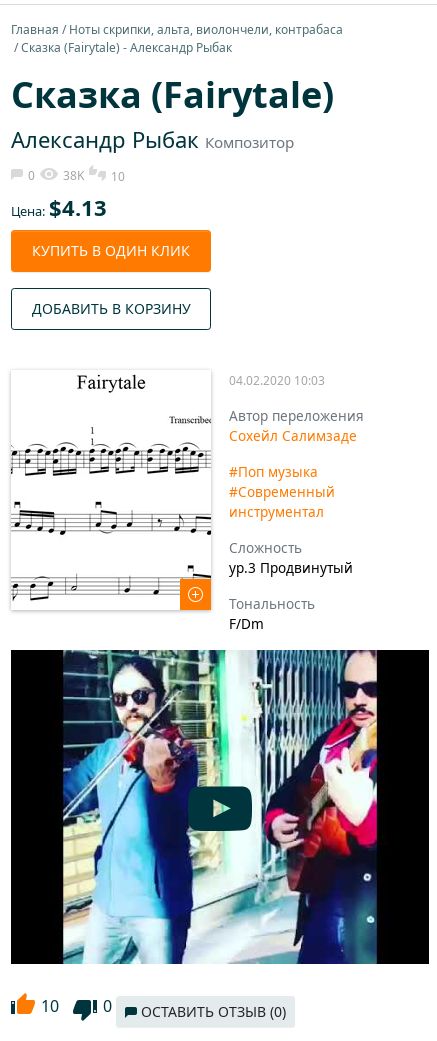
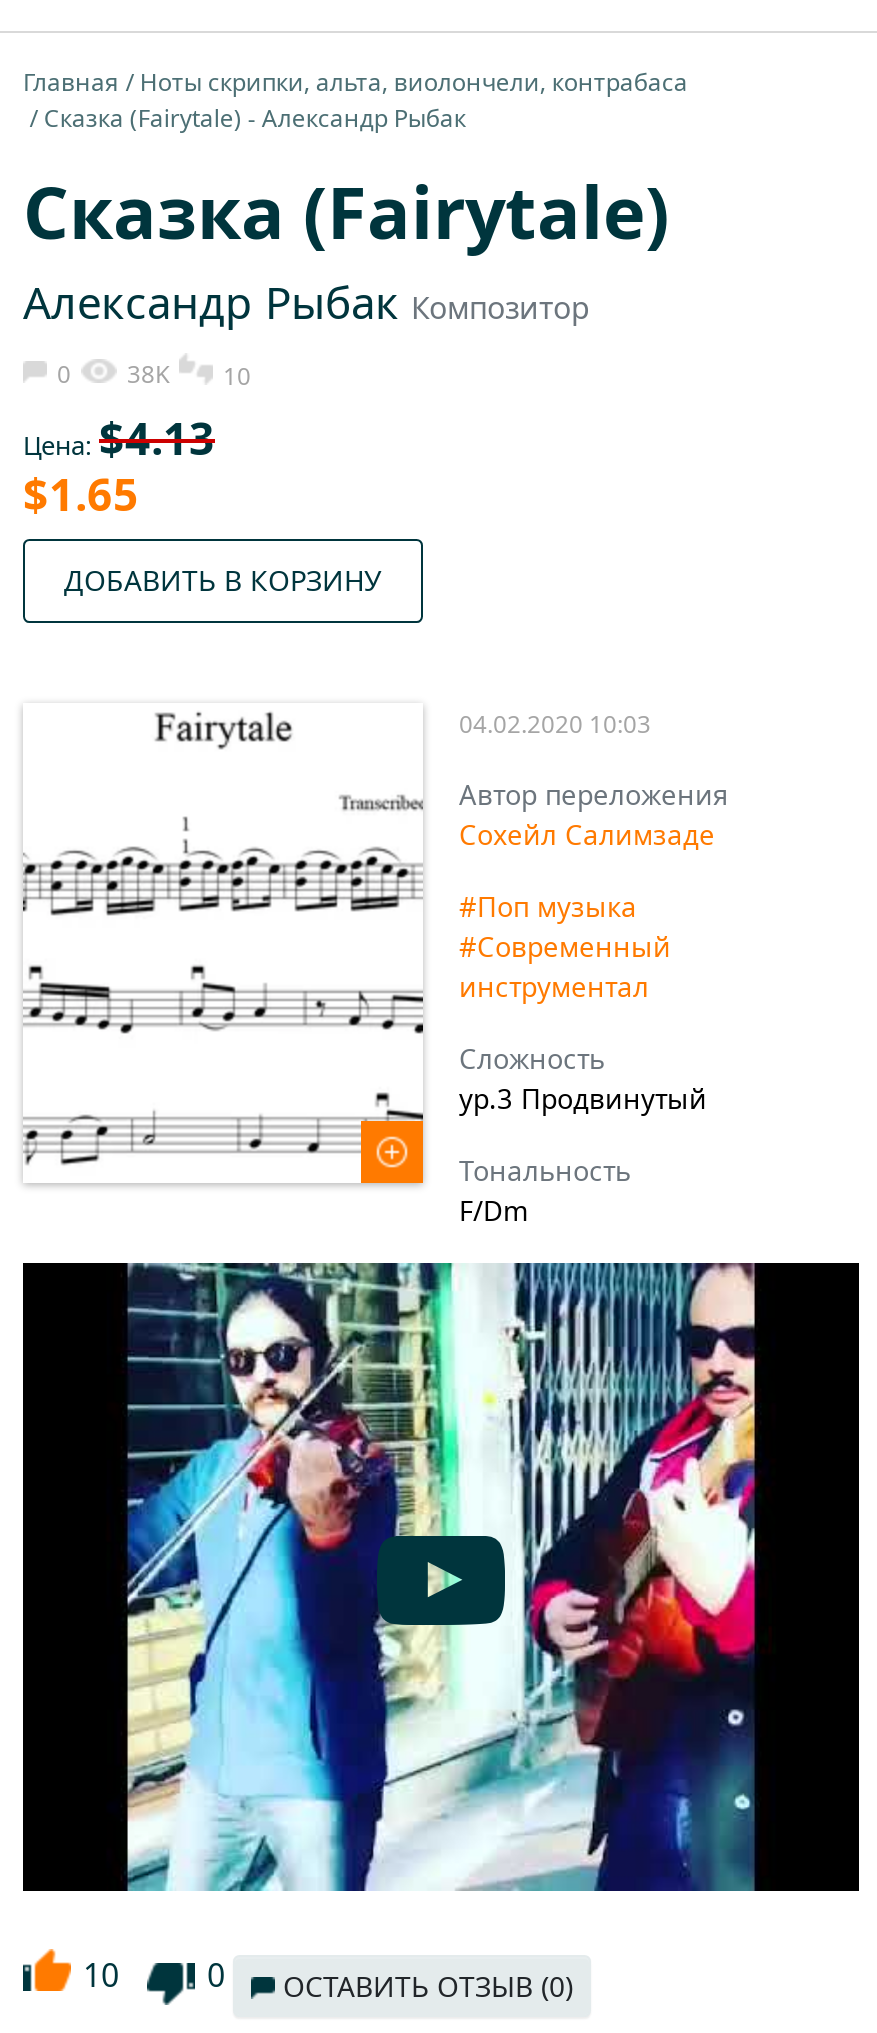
- КУПИТЬ В ОДИН КЛИК
+ $1.65
